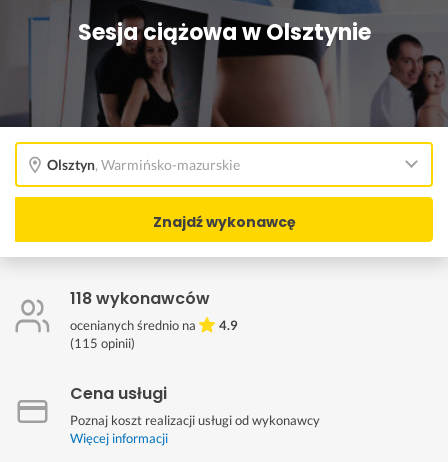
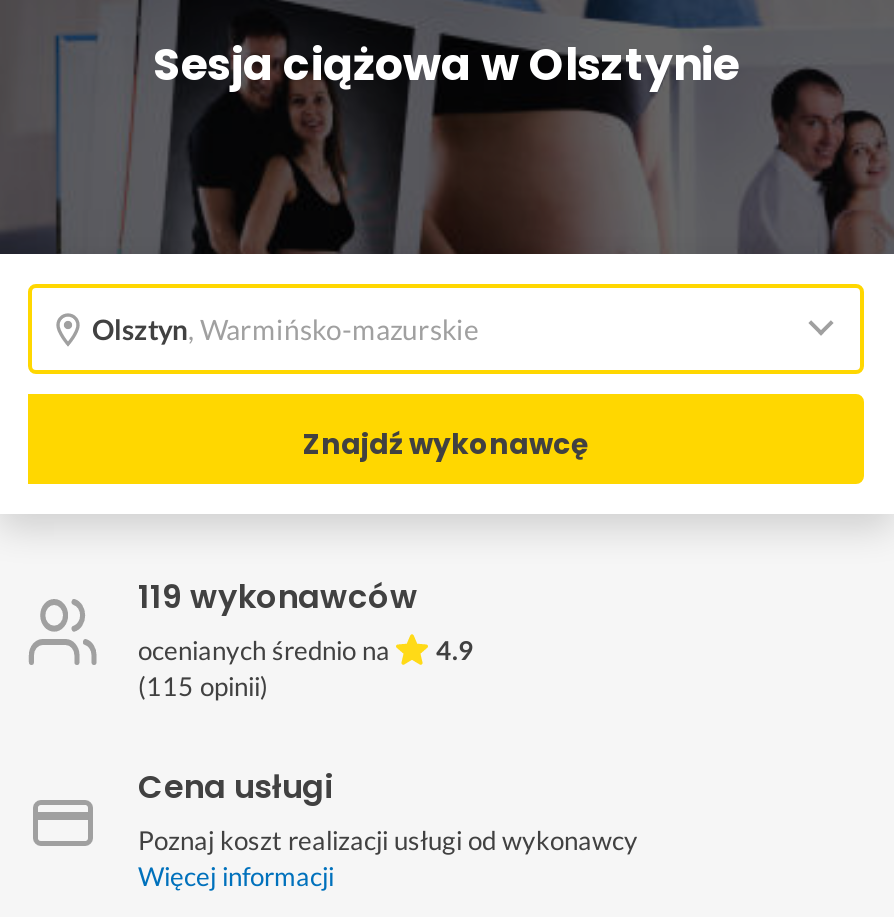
- 118 wykonawców
+ 119 wykonawców
